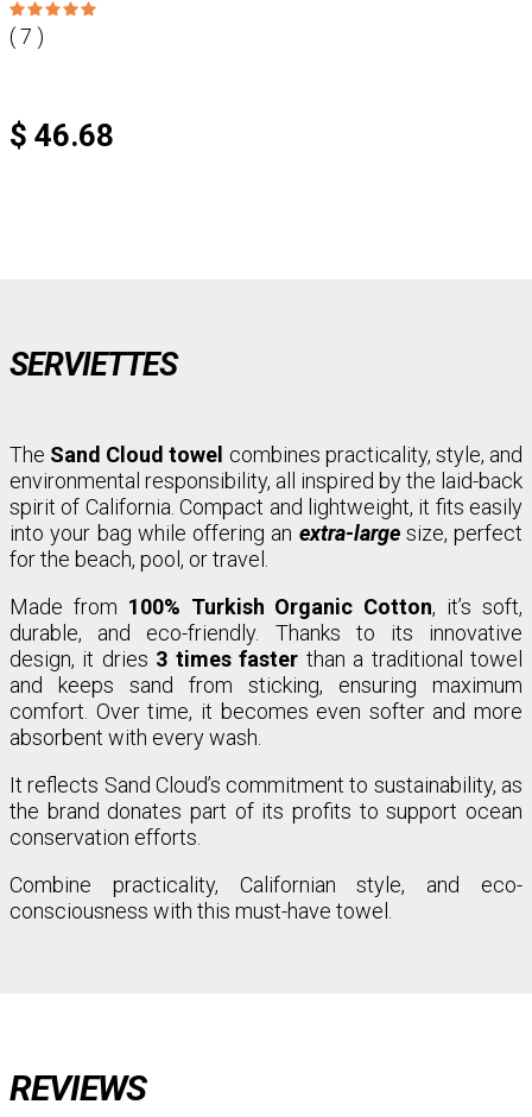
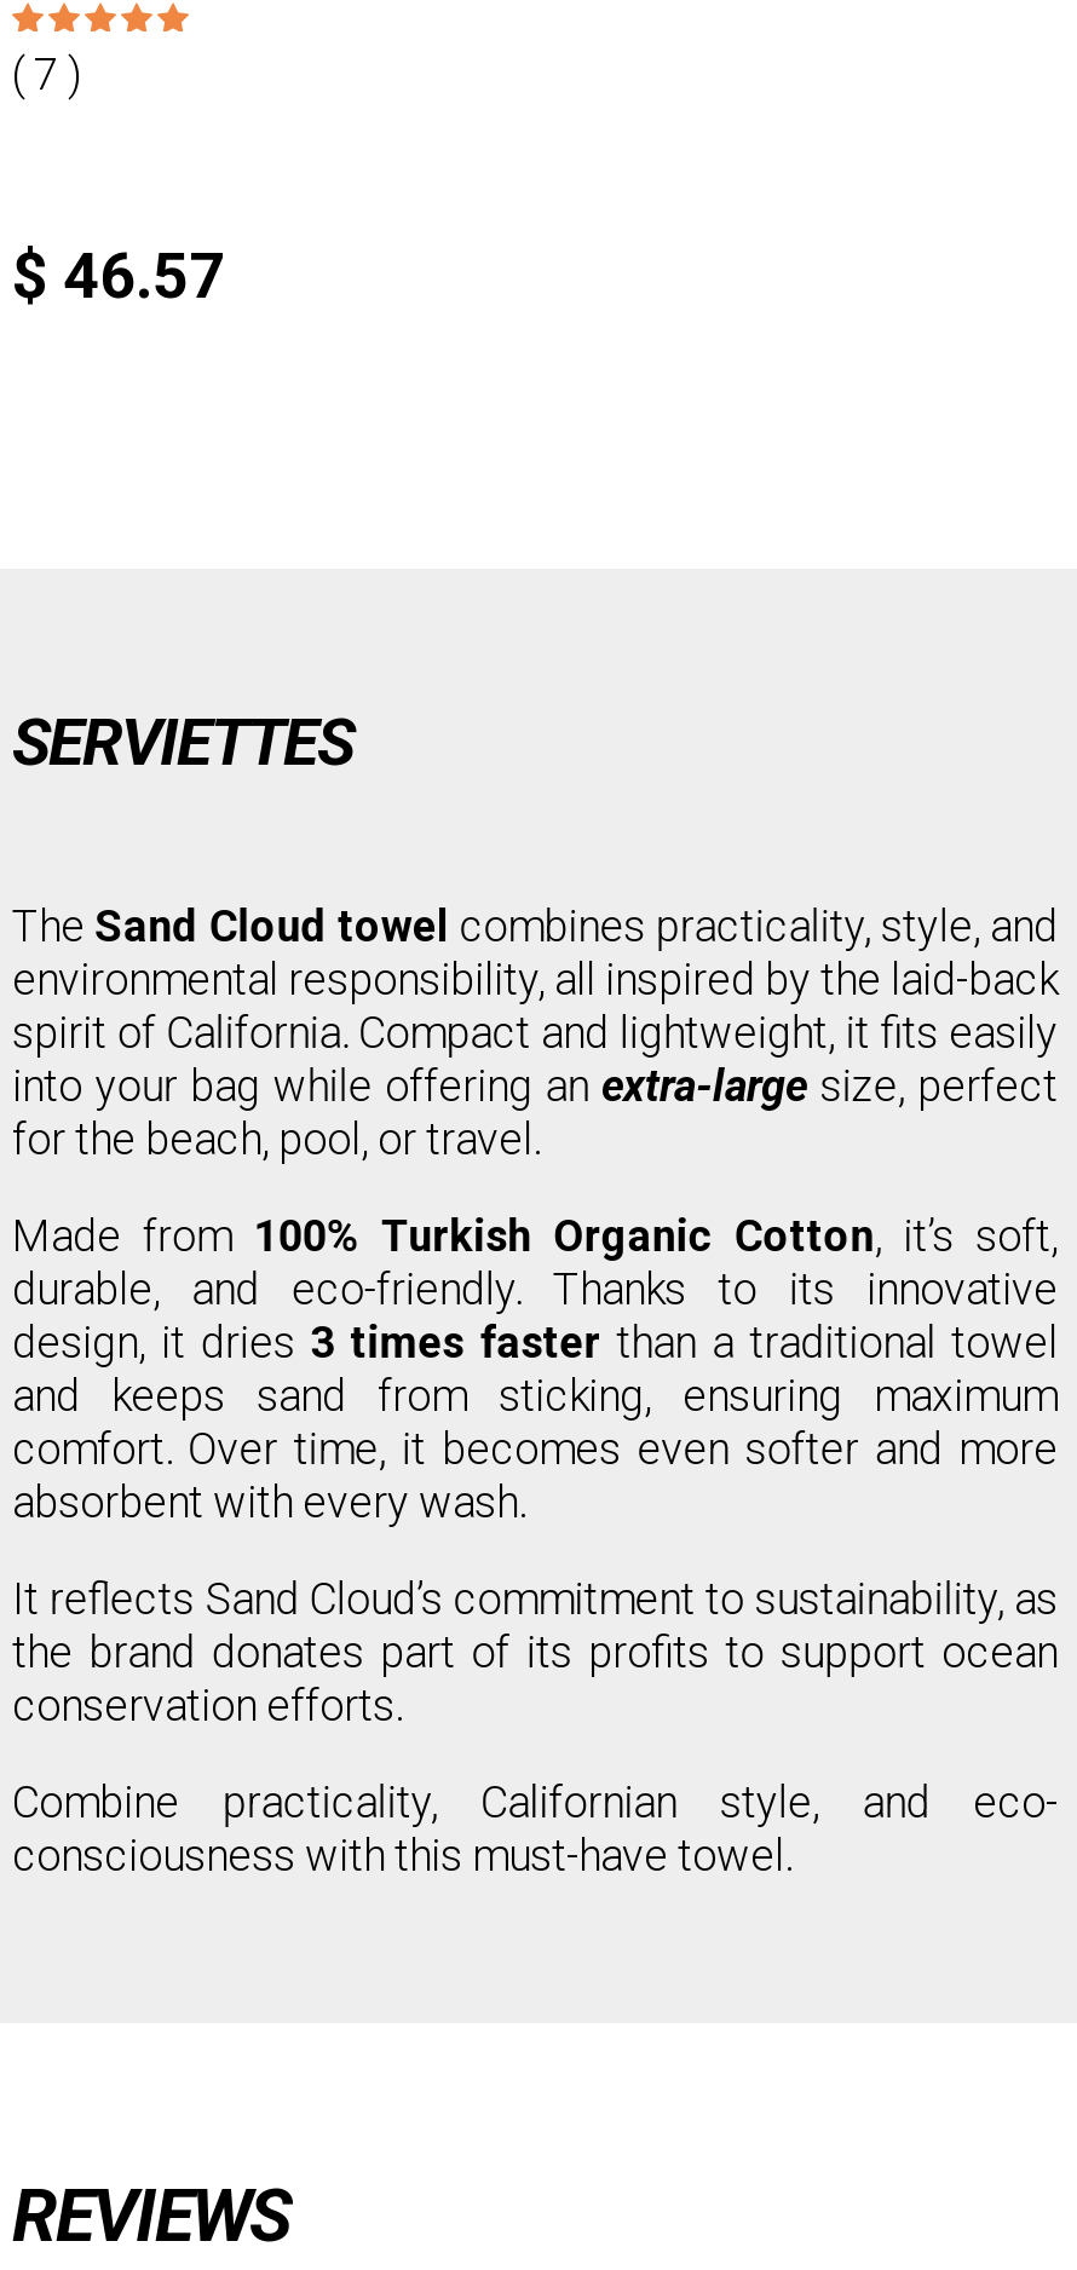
- $ 46.68
+ $ 46.57
